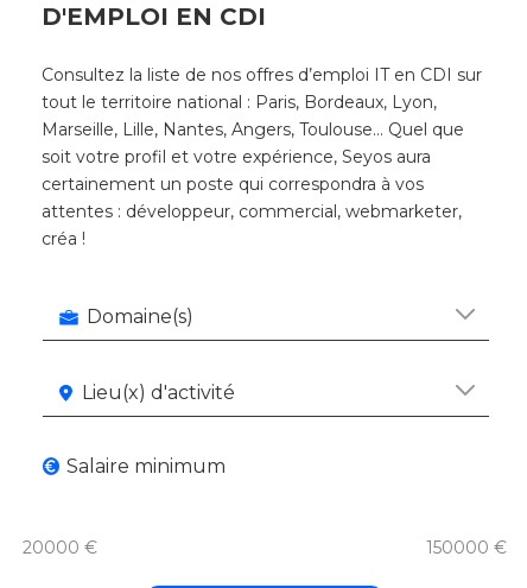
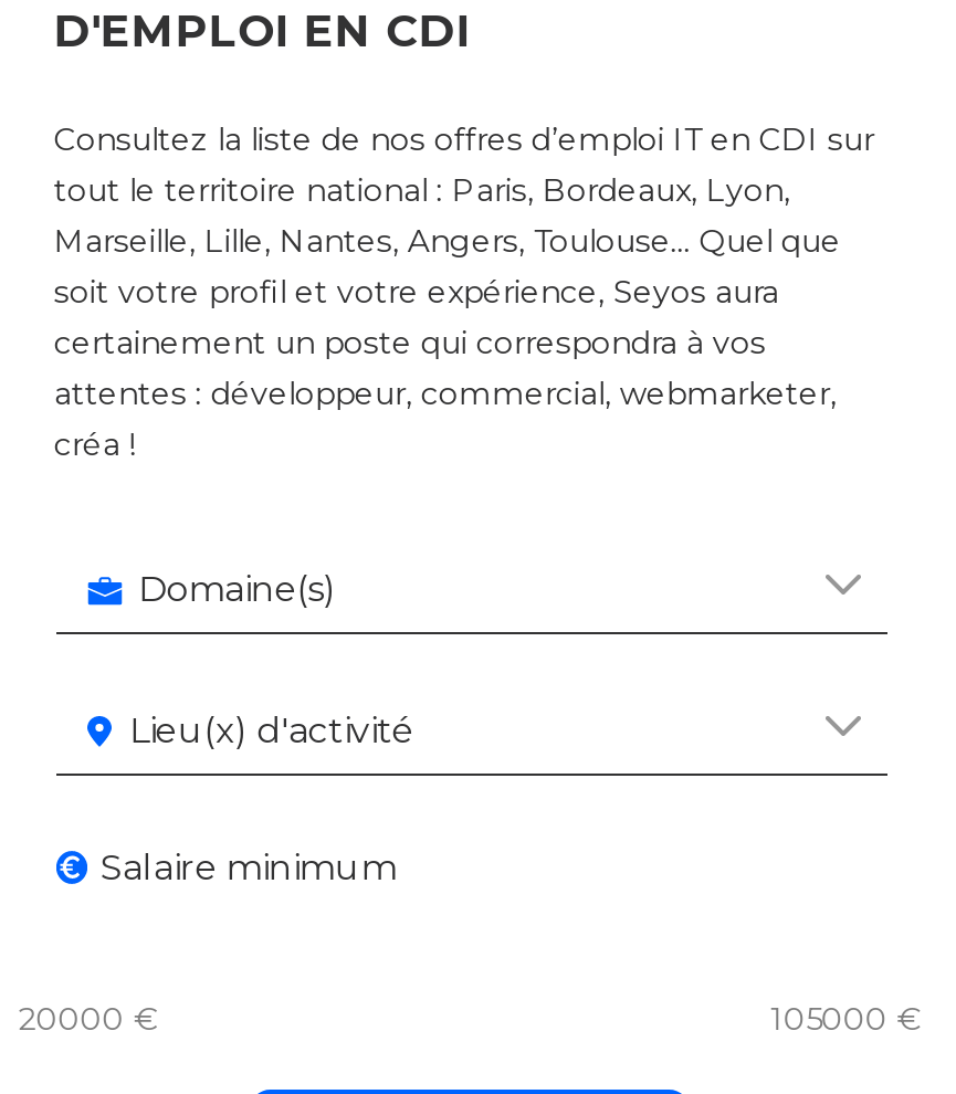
- 150000 €
+ 105000 €
